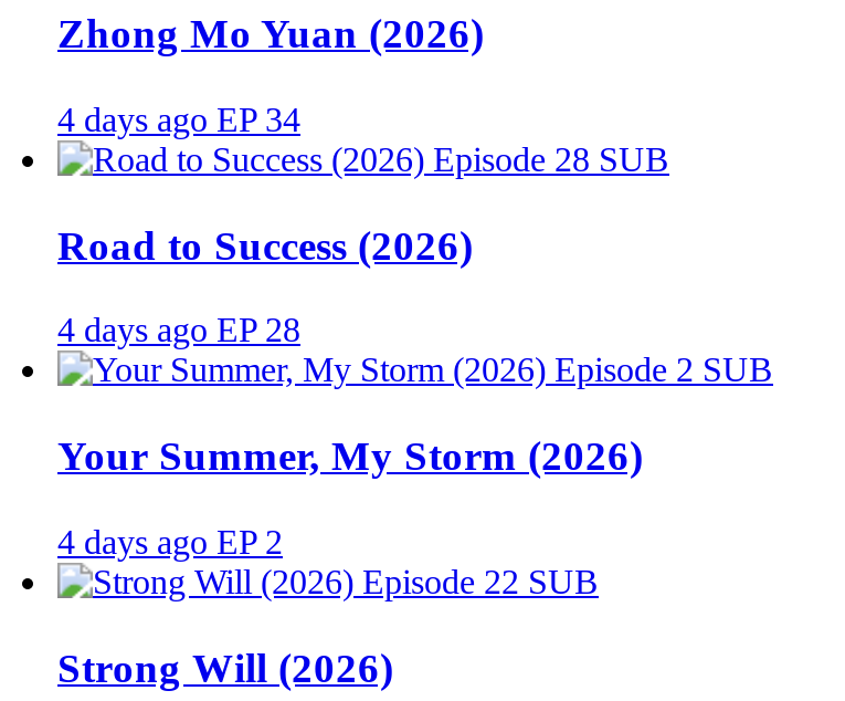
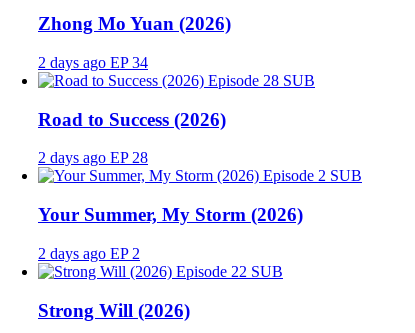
- 4 days ago EP 34
+ 2 days ago EP 34

- 4 days ago EP 28
+ 2 days ago EP 28

- 4 days ago EP 2
+ 2 days ago EP 2
